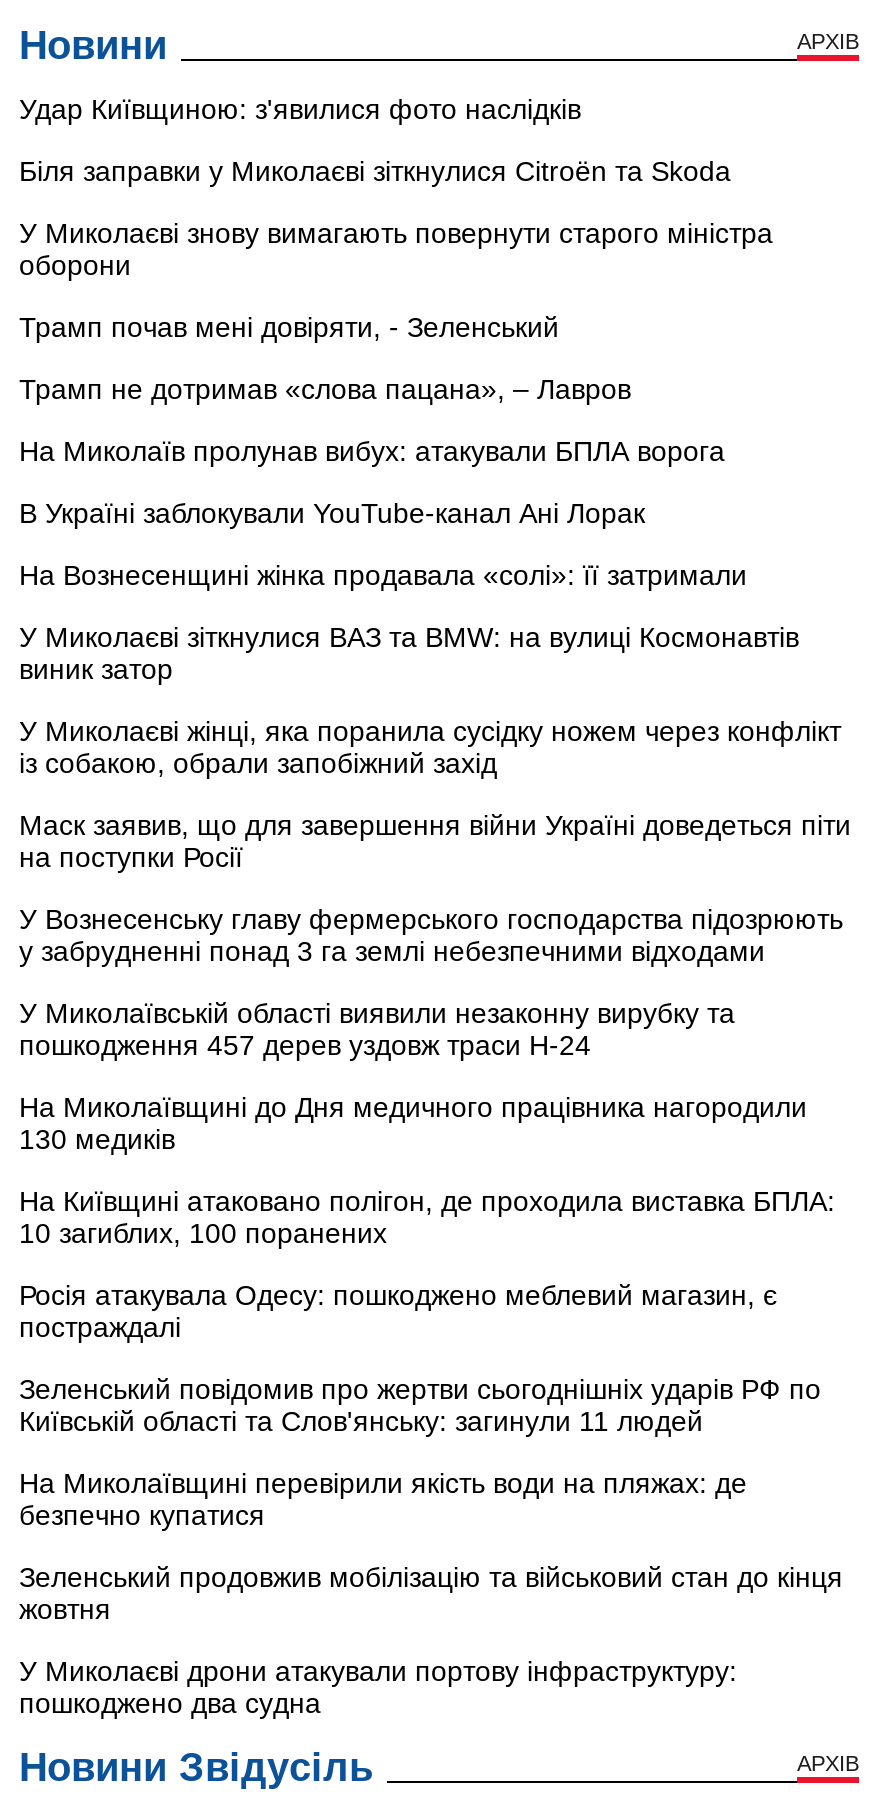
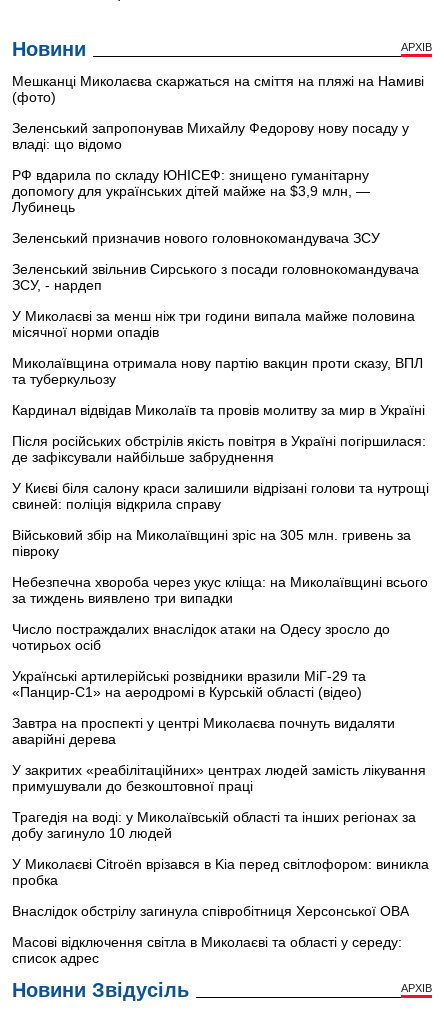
- Удар Київщиною: з'явилися фото наслідків
+ Мешканці Миколаєва скаржаться на сміття на пляжі на Намиві
+ (фото)

- Біля заправки у Миколаєві зіткнулися Citroën та Skoda
+ Зеленський запропонував Михайлу Федорову нову посаду у
+ владі: що відомо

- У Миколаєві знову вимагають повернути старого міністра
- оборони
+ РФ вдарила по складу ЮНІСЕФ: знищено гуманітарну
+ допомогу для українських дітей майже на $3,9 млн, —
+ Лубинець

- Трамп почав мені довіряти, - Зеленський
+ Зеленський призначив нового головнокомандувача ЗСУ

- Трамп не дотримав «слова пацана», – Лавров
+ Зеленський звільнив Сирського з посади головнокомандувача
+ ЗСУ, - нардеп

- На Миколаїв пролунав вибух: атакували БПЛА ворога
+ У Миколаєві за менш ніж три години випала майже половина
+ місячної норми опадів

- В Україні заблокували YouTube-канал Ані Лорак
+ Миколаївщина отримала нову партію вакцин проти сказу, ВПЛ
+ та туберкульозу

- На Вознесенщині жінка продавала «солі»: її затримали
+ Кардинал відвідав Миколаїв та провів молитву за мир в Україні

- У Миколаєві зіткнулися ВАЗ та BMW: на вулиці Космонавтів
- виник затор
+ Після російських обстрілів якість повітря в Україні погіршилася:
+ де зафіксували найбільше забруднення

- У Миколаєві жінці, яка поранила сусідку ножем через конфлікт
- із собакою, обрали запобіжний захід
+ У Києві біля салону краси залишили відрізані голови та нутрощі
+ свиней: поліція відкрила справу

- Маск заявив, що для завершення війни Україні доведеться піти
- на поступки Росії
+ Військовий збір на Миколаївщині зріс на 305 млн. гривень за
+ півроку

- У Вознесенську главу фермерського господарства підозрюють
- у забрудненні понад 3 га землі небезпечними відходами
+ Небезпечна хвороба через укус кліща: на Миколаївщині всього
+ за тиждень виявлено три випадки

- У Миколаївській області виявили незаконну вирубку та
- пошкодження 457 дерев уздовж траси Н-24
+ Число постраждалих внаслідок атаки на Одесу зросло до
+ чотирьох осіб

- На Миколаївщині до Дня медичного працівника нагородили
- 130 медиків
+ Українські артилерійські розвідники вразили МіГ-29 та
+ «Панцир-С1» на аеродромі в Курській області (відео)

- На Київщині атаковано полігон, де проходила виставка БПЛА:
- 10 загиблих, 100 поранених
+ Завтра на проспекті у центрі Миколаєва почнуть видаляти
+ аварійні дерева

- Росія атакувала Одесу: пошкоджено меблевий магазин, є
- постраждалі
+ У закритих «реабілітаційних» центрах людей замість лікування
+ примушували до безкоштовної праці

- Зеленський повідомив про жертви сьогоднішніх ударів РФ по
- Київській області та Слов'янську: загинули 11 людей
+ Трагедія на воді: у Миколаївській області та інших регіонах за
+ добу загинуло 10 людей

- На Миколаївщині перевірили якість води на пляжах: де
- безпечно купатися
+ У Миколаєві Citroën врізався в Kia перед світлофором: виникла
+ пробка

- Зеленський продовжив мобілізацію та військовий стан до кінця
- жовтня
+ Внаслідок обстрілу загинула співробітниця Херсонської ОВА

- У Миколаєві дрони атакували портову інфраструктуру:
- пошкоджено два судна
+ Масові відключення світла в Миколаєві та області у середу:
+ список адрес
